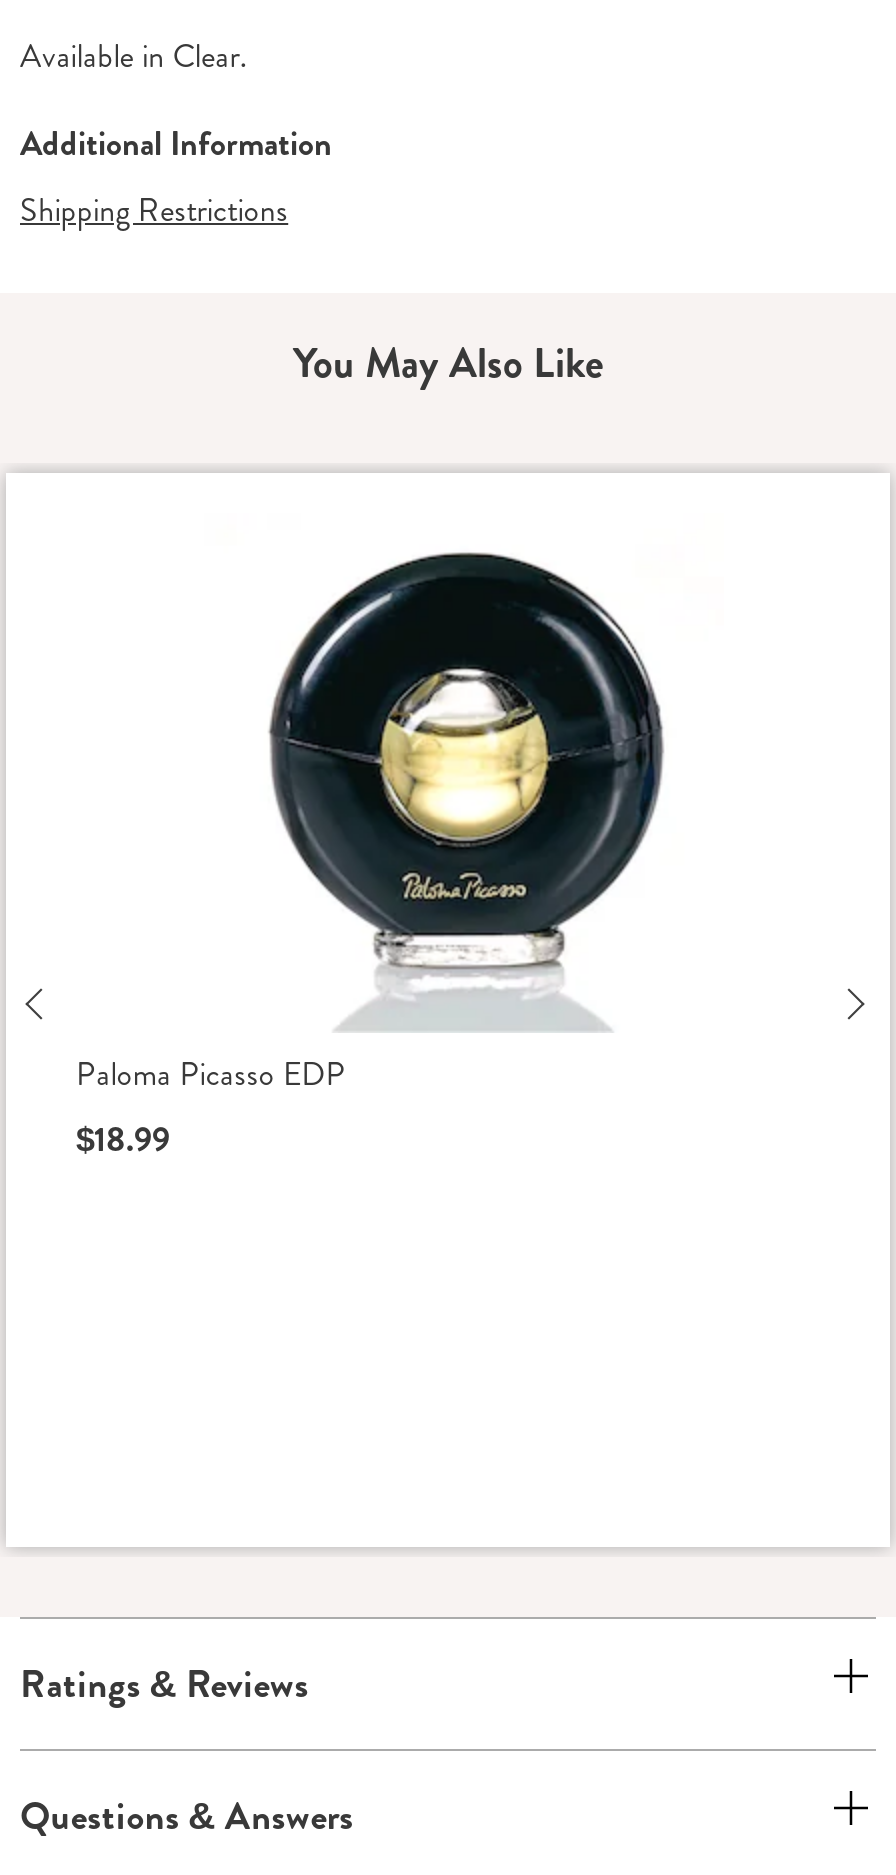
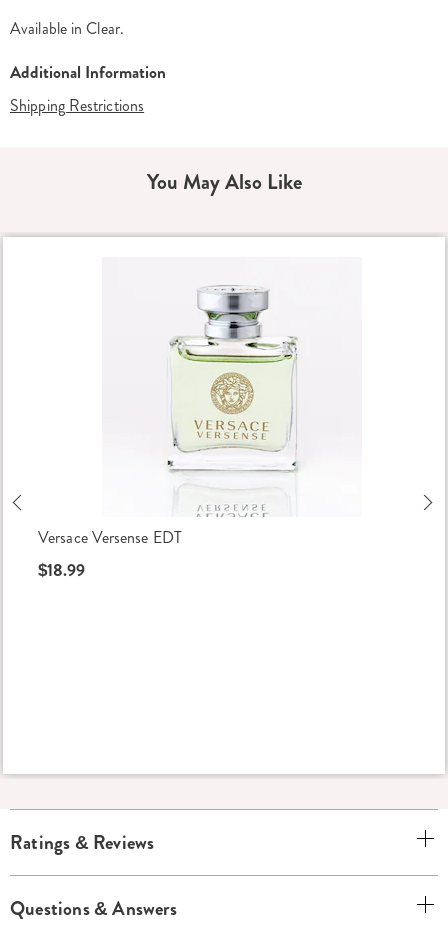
- [image]
- Paloma Picasso EDP
+ [image]
+ Versace Versense EDT
